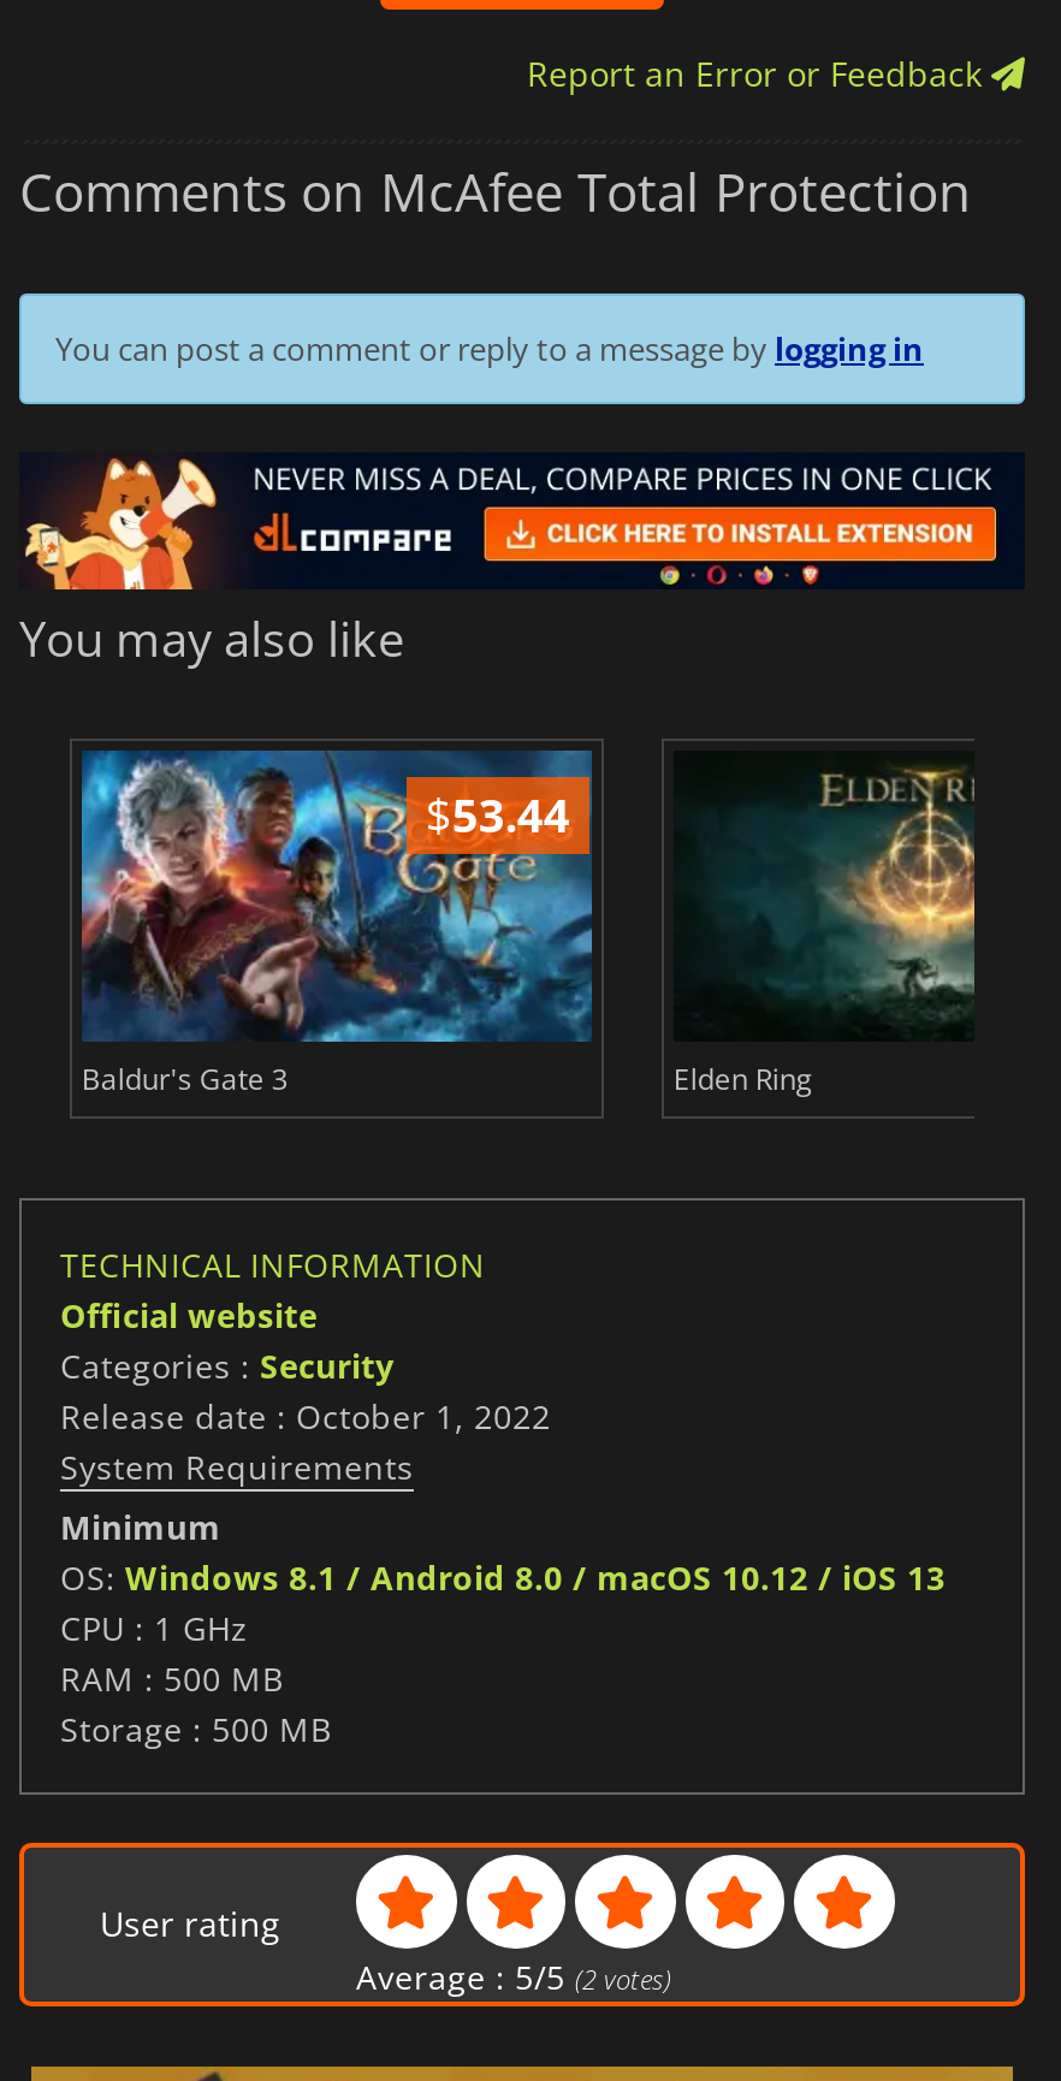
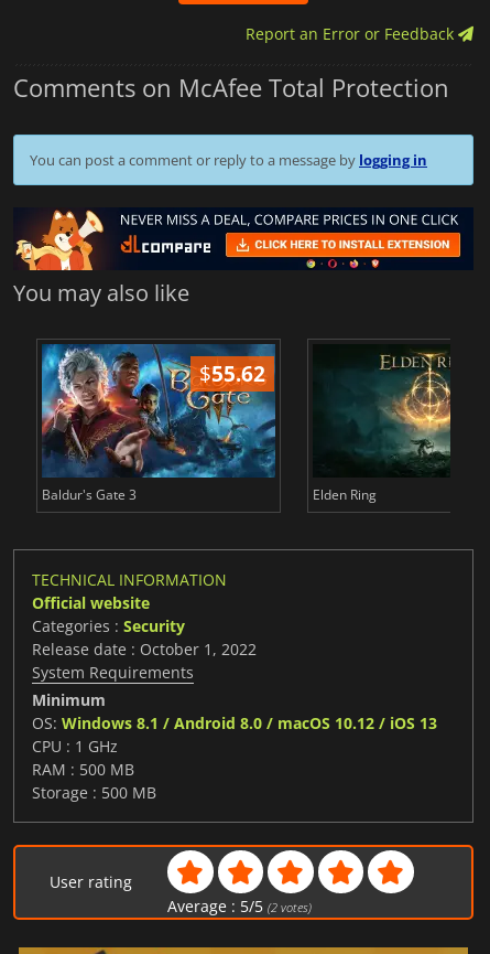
- $53.44
+ $55.62
